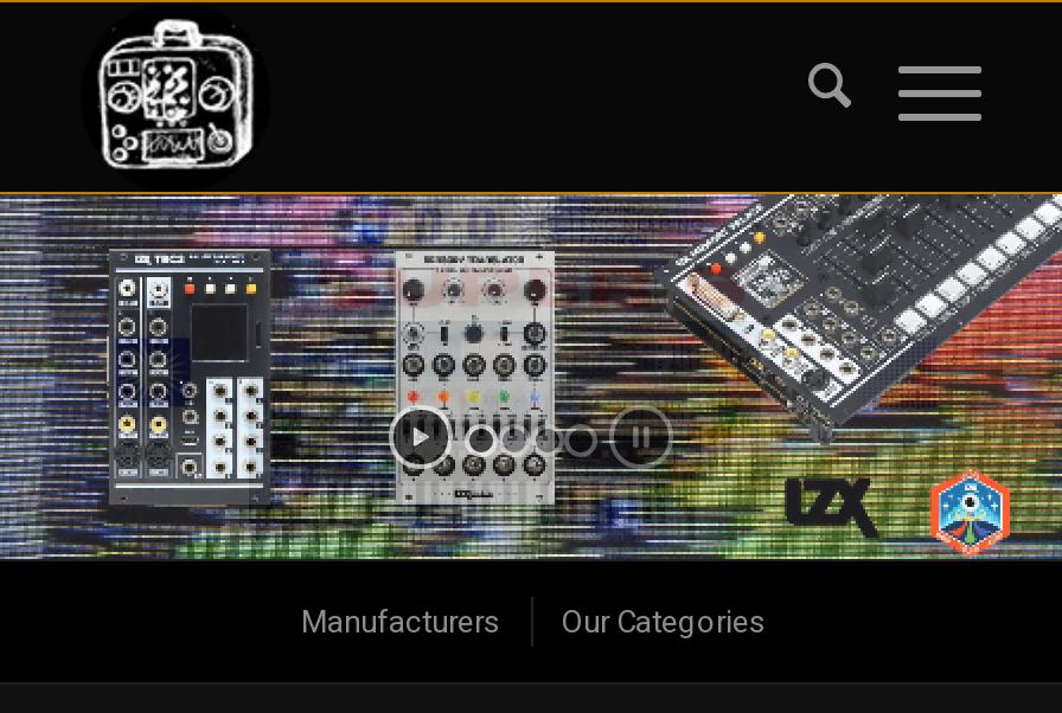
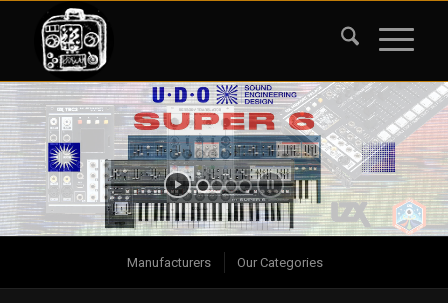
- [image]
+ [image]
